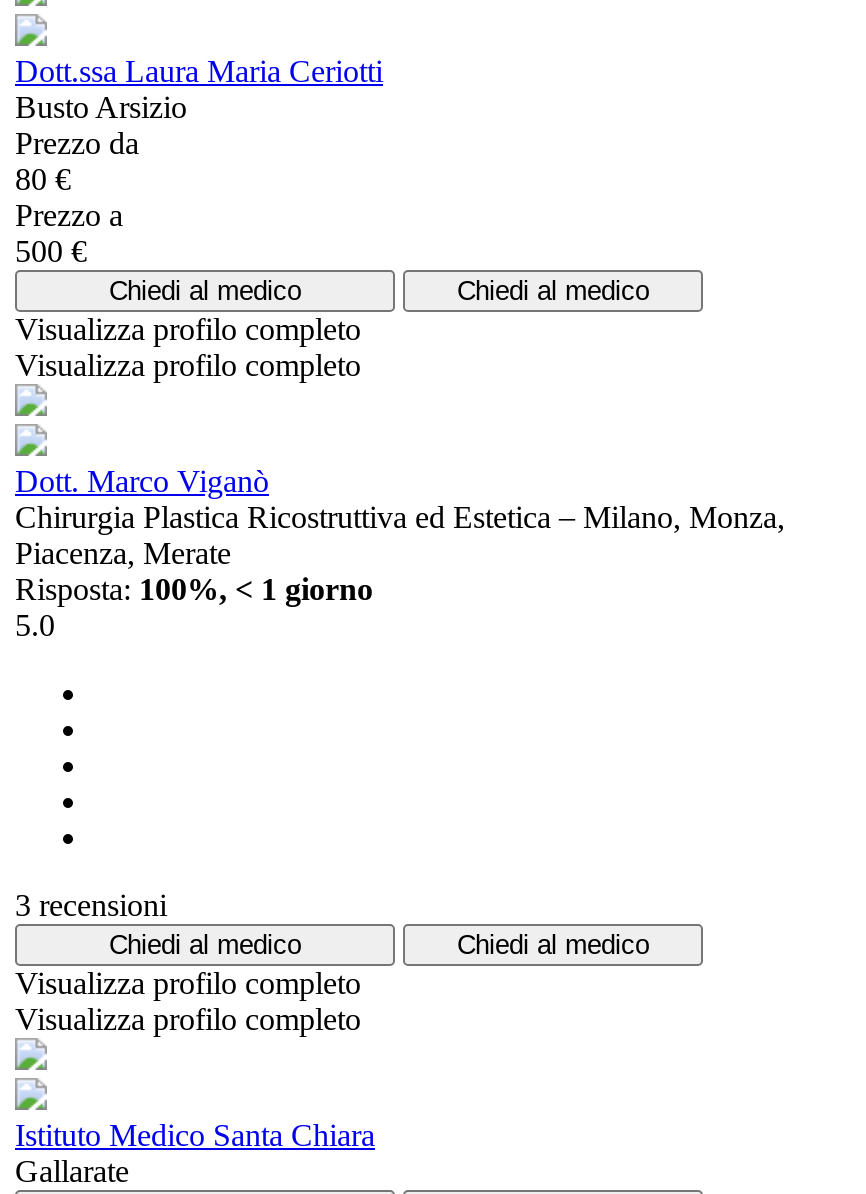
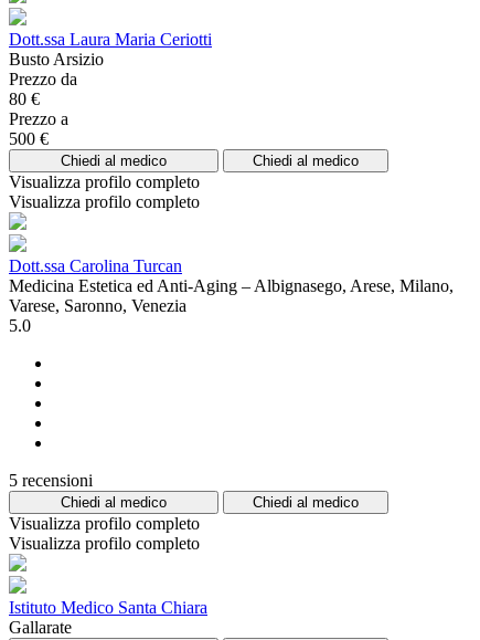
- Dott. Marco Viganò
- Chirurgia Plastica Ricostruttiva ed Estetica – Milano, Monza,
- Piacenza, Merate
- Risposta: 100%, < 1 giorno
+ Dott.ssa Carolina Turcan
+ Medicina Estetica ed Anti-Aging – Albignasego, Arese, Milano,
+ Varese, Saronno, Venezia

- 3 recensioni
+ 5 recensioni
